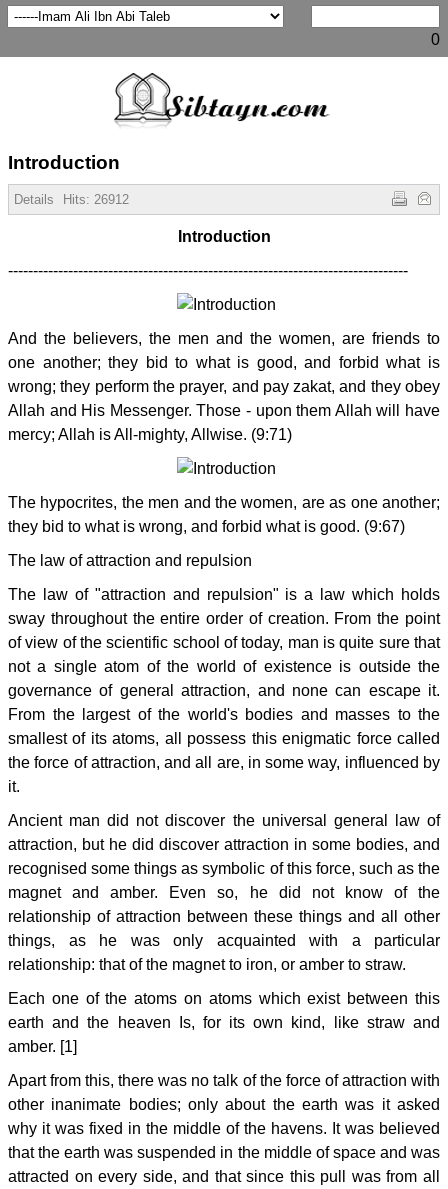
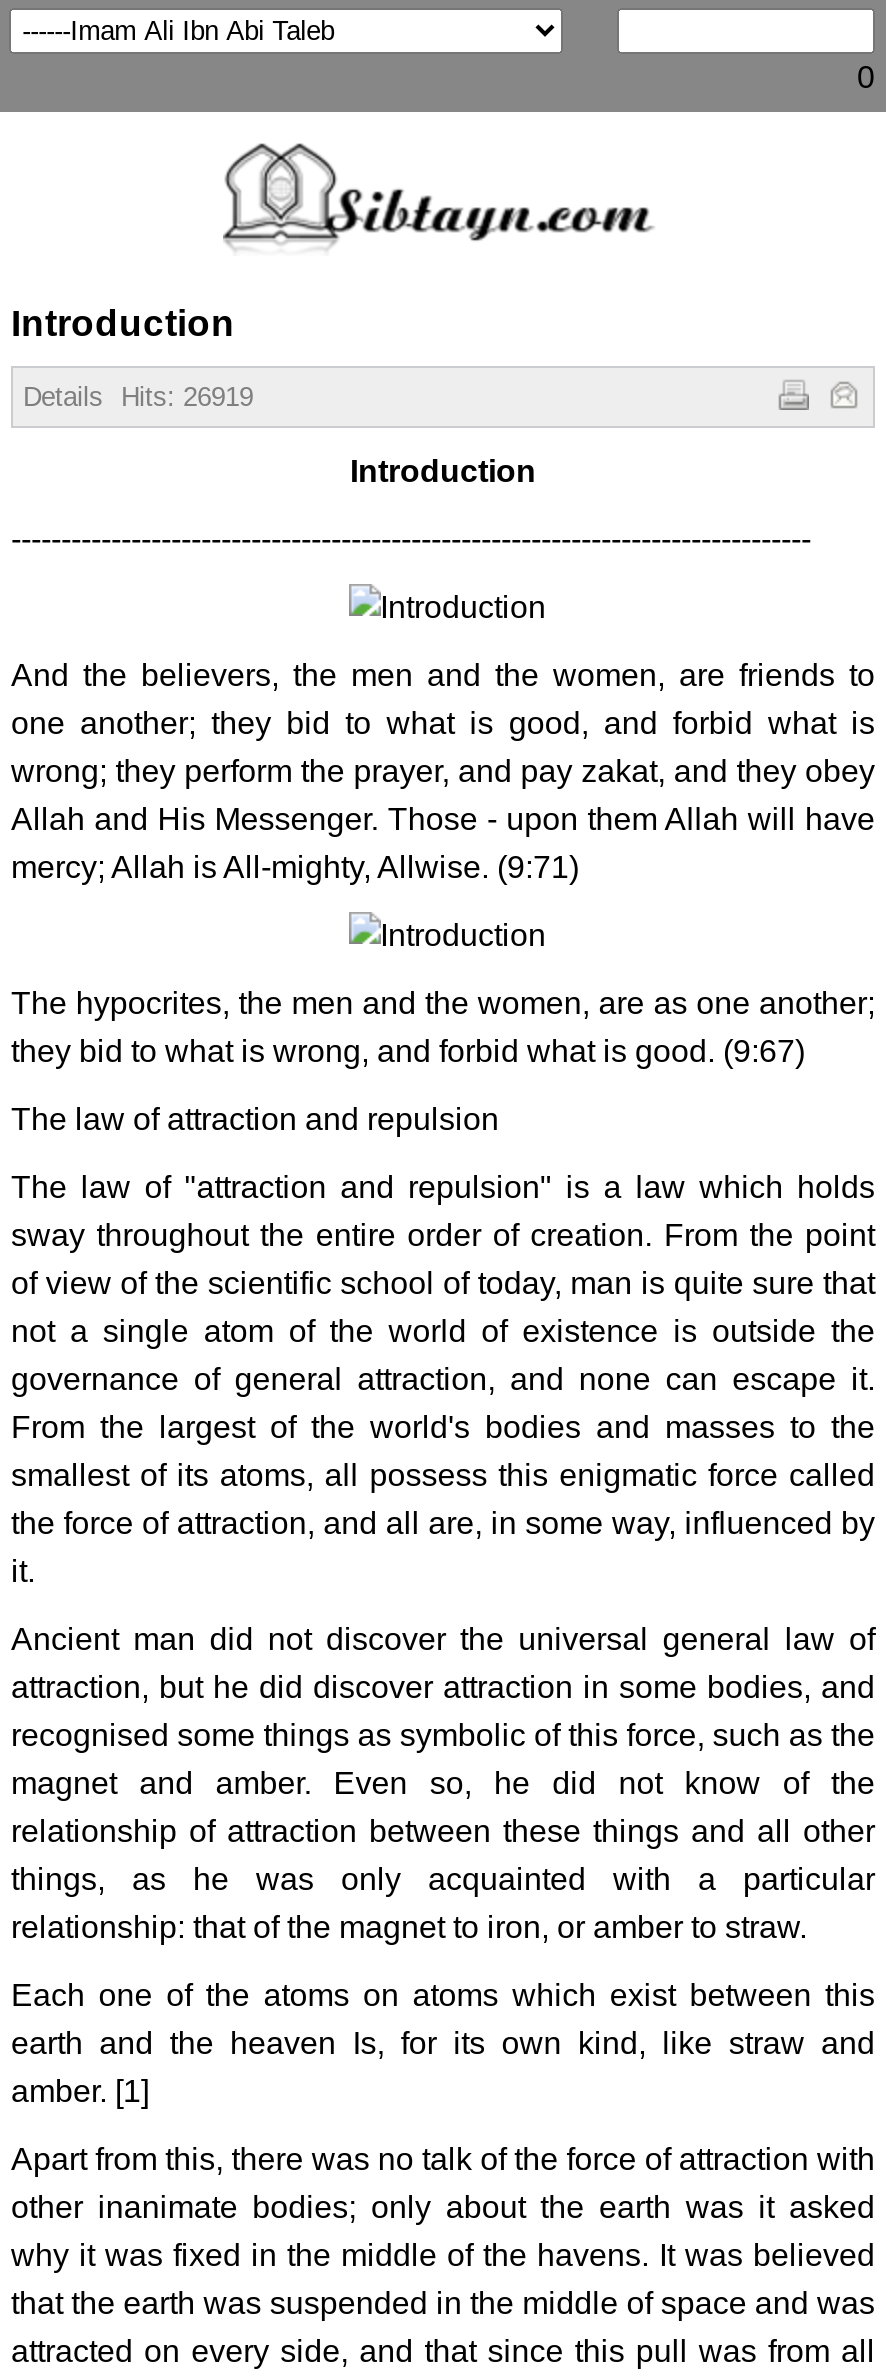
- Details Hits: 26912
+ Details Hits: 26919
